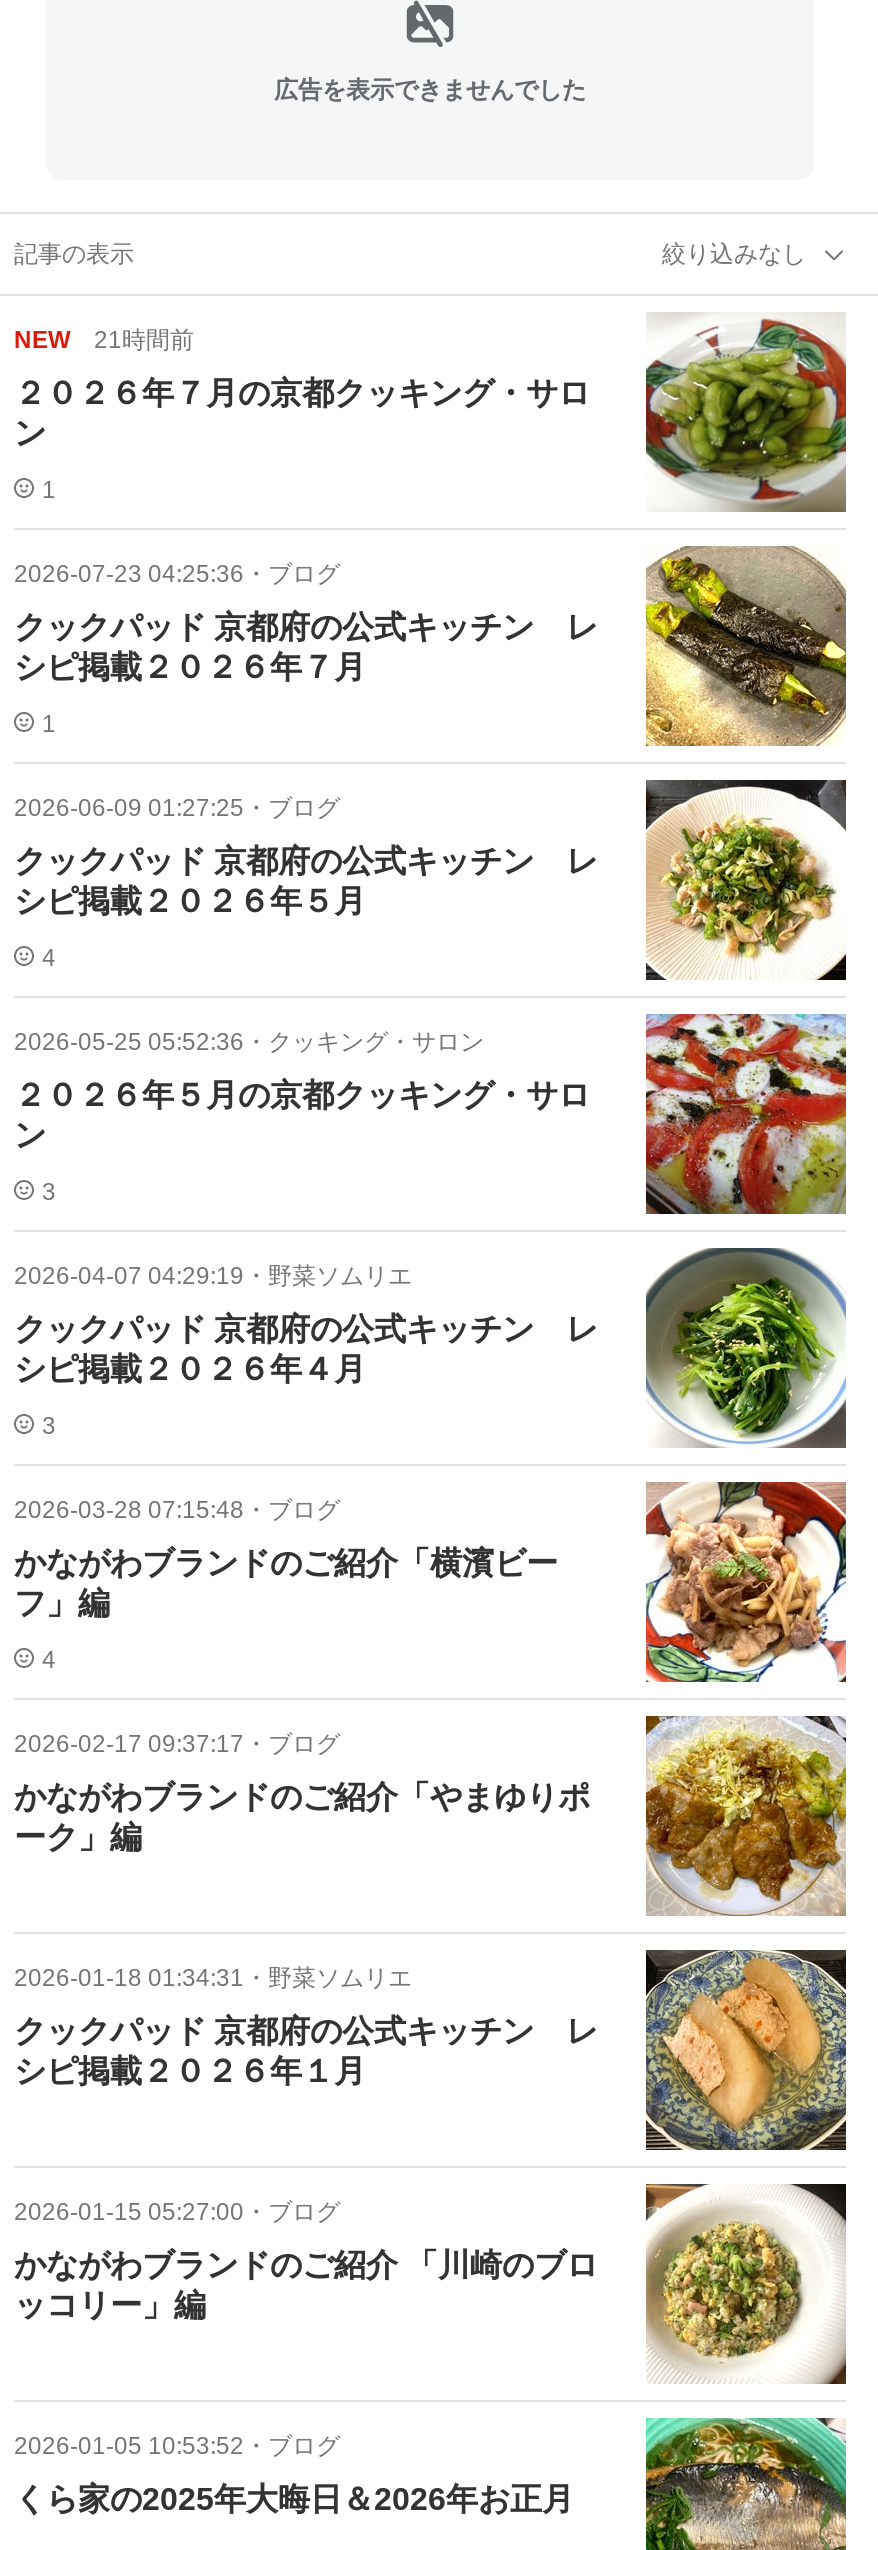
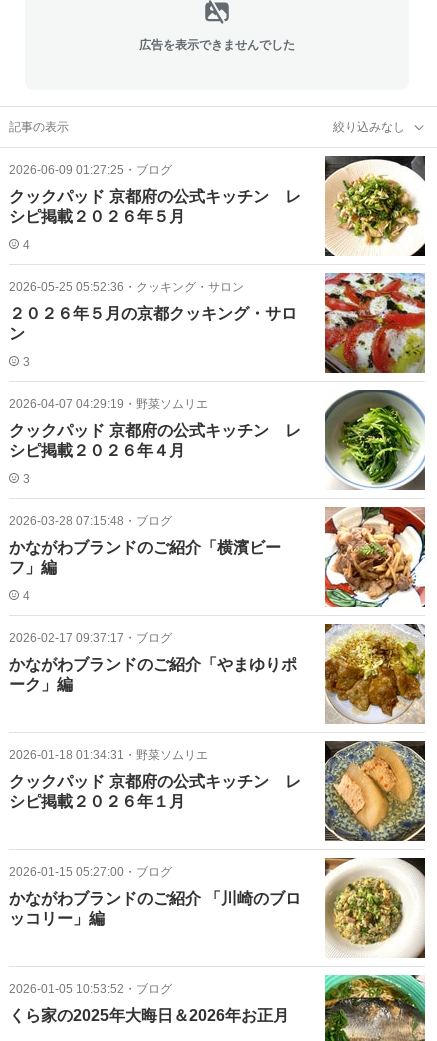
- [image]
- NEW
- 21時間前
- ２０２６年７月の京都クッキング・サロ
- ン
- 1
- 2026-07-23 04:25:36・ブログ
- クックパッド 京都府の公式キッチン レ
- シピ掲載２０２６年７月
- 1

- [image]
